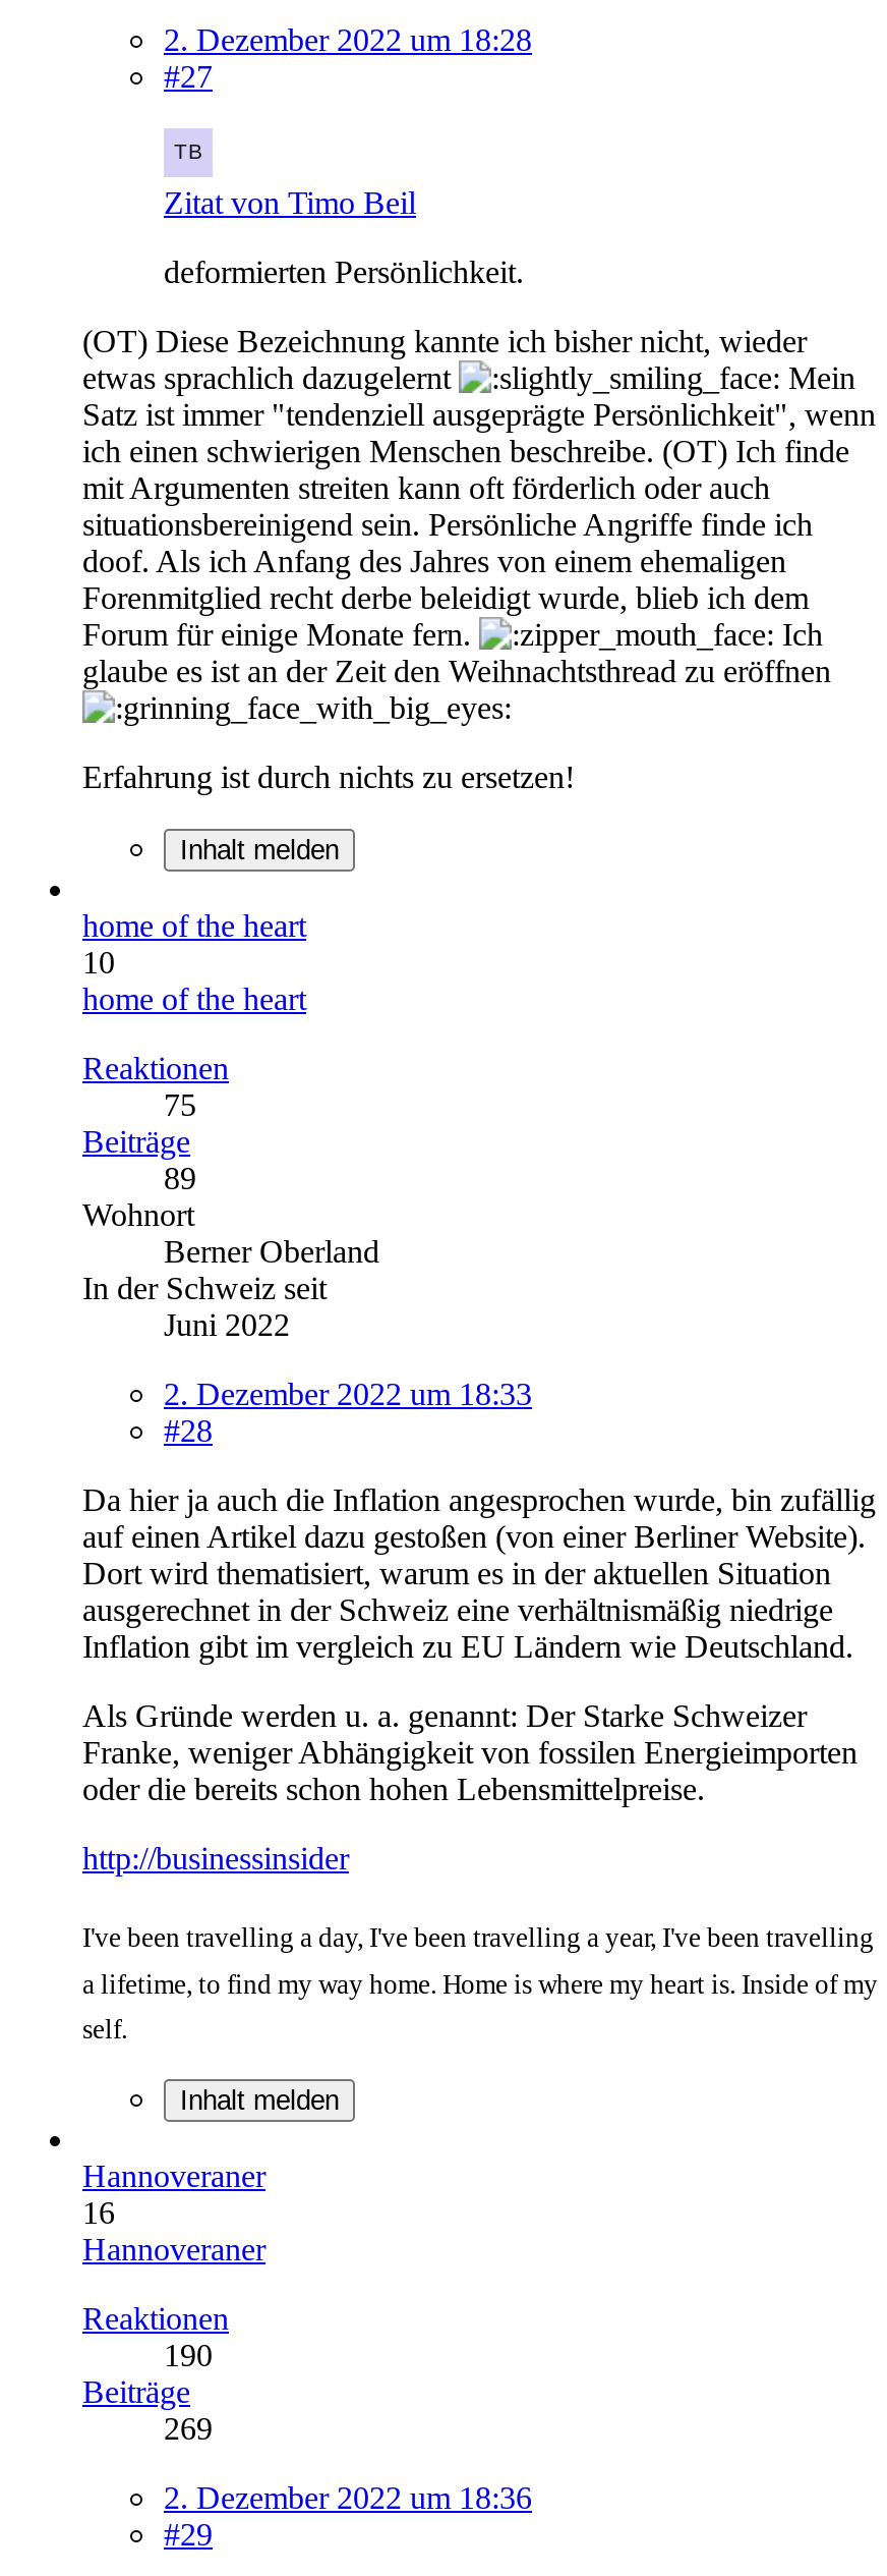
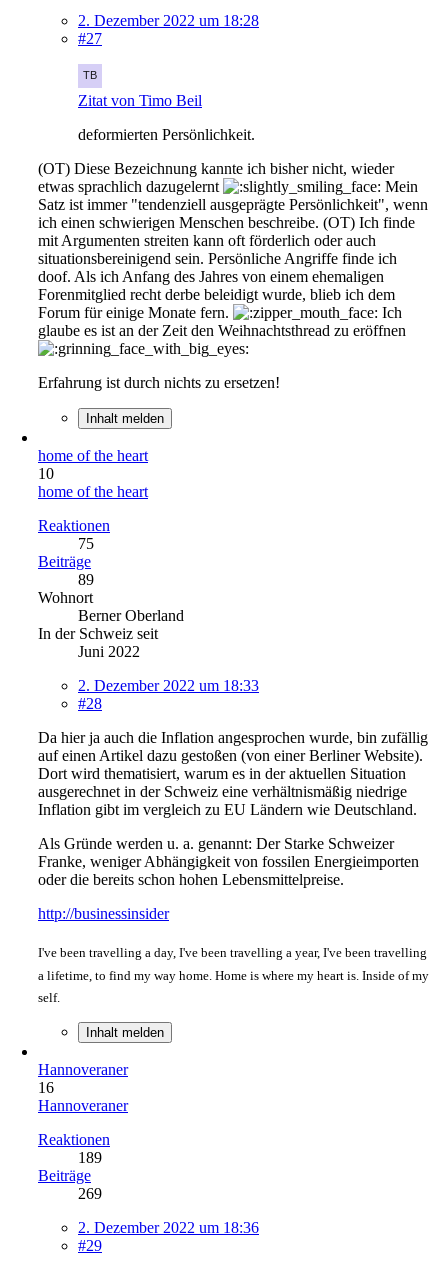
- 190
+ 189
